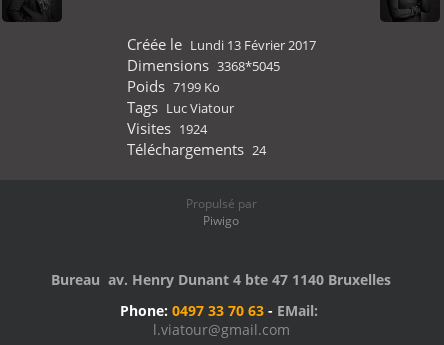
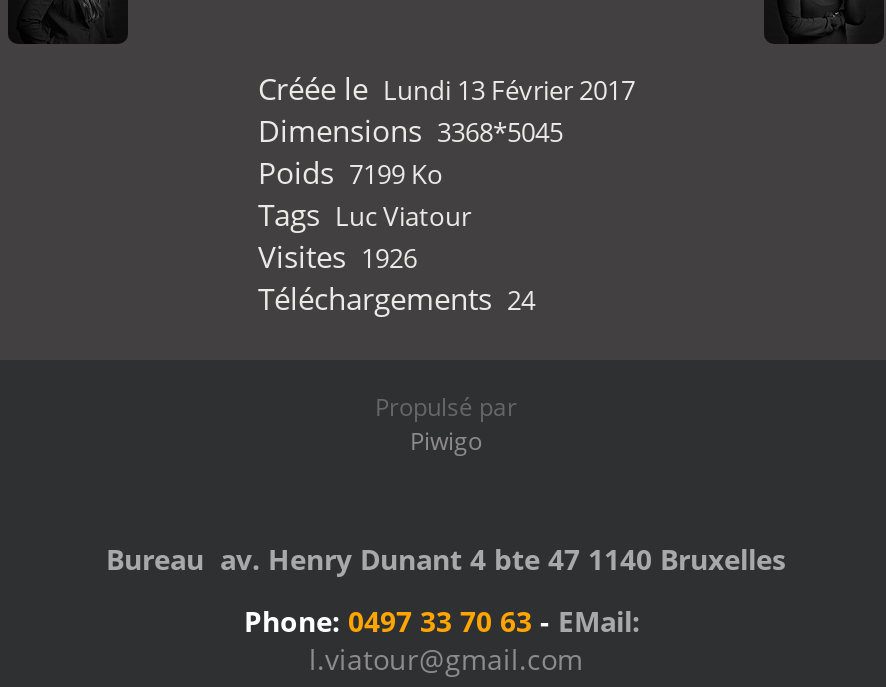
- Visites 1924
+ Visites 1926
